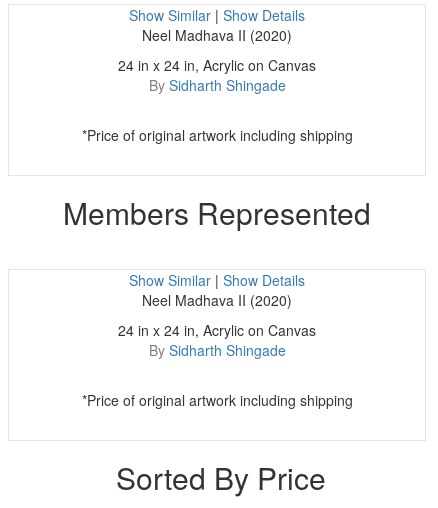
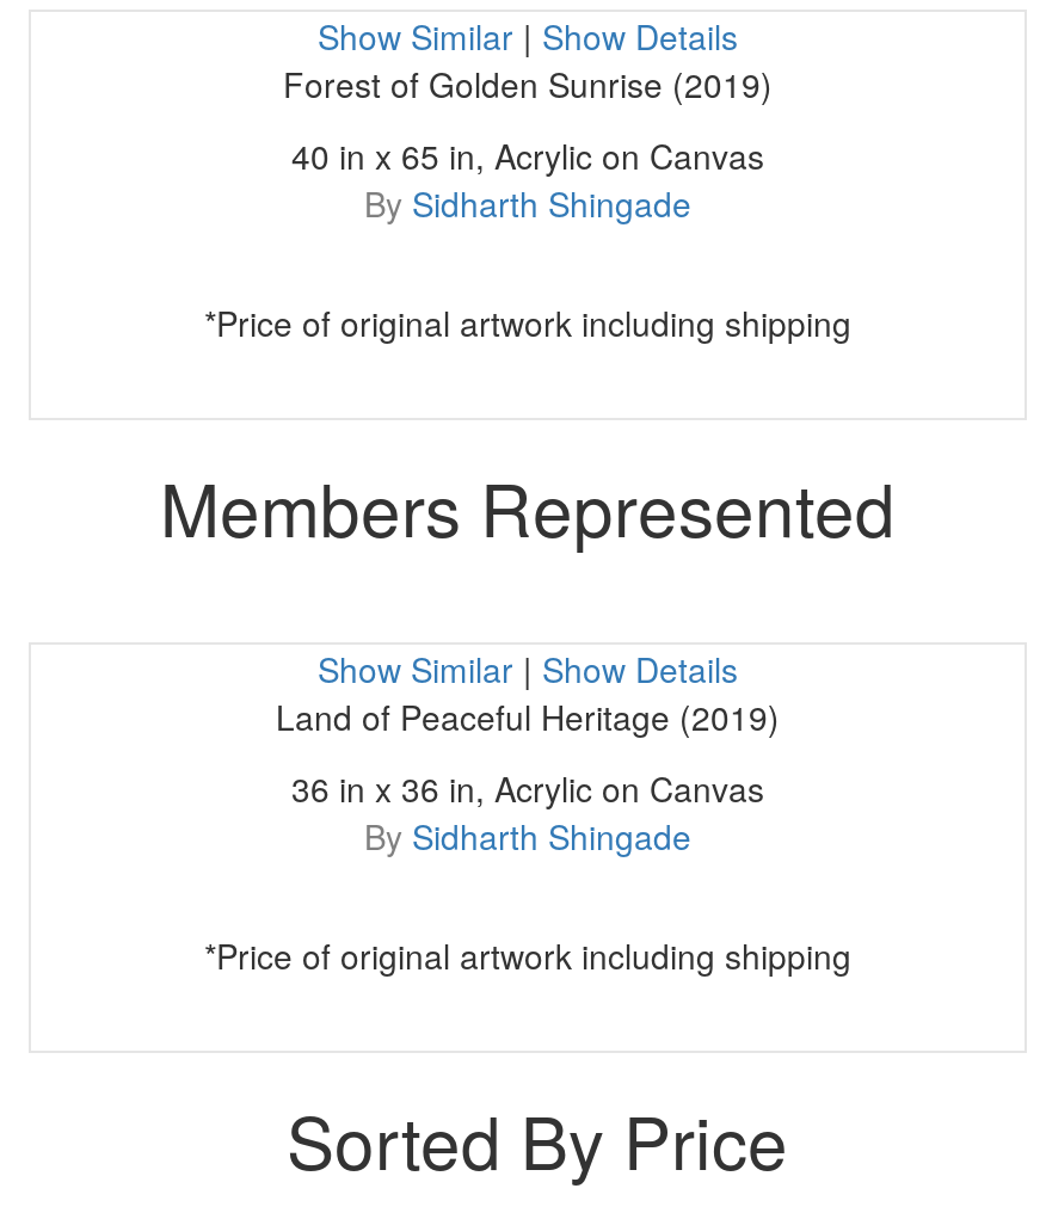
- Neel Madhava II (2020)
+ Forest of Golden Sunrise (2019)

- 24 in x 24 in, Acrylic on Canvas
+ 40 in x 65 in, Acrylic on Canvas

- Neel Madhava II (2020)
+ Land of Peaceful Heritage (2019)

- 24 in x 24 in, Acrylic on Canvas
+ 36 in x 36 in, Acrylic on Canvas
